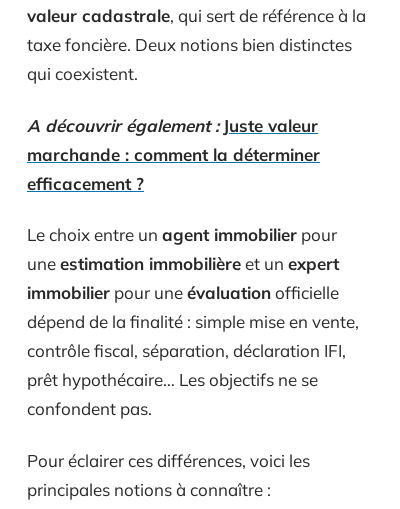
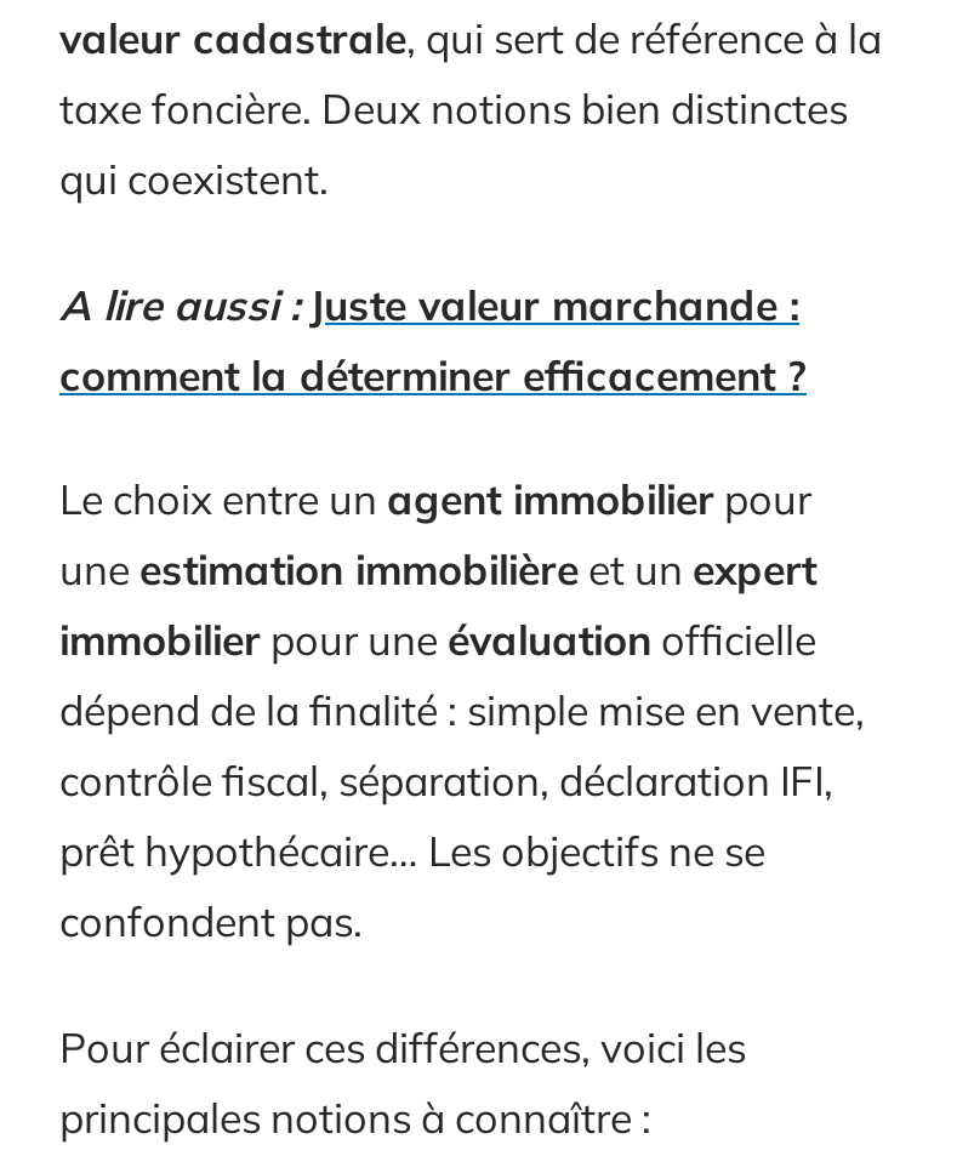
- A découvrir également : Juste valeur
- marchande : comment la déterminer
- efficacement ?
+ A lire aussi : Juste valeur marchande :
+ comment la déterminer efficacement ?
